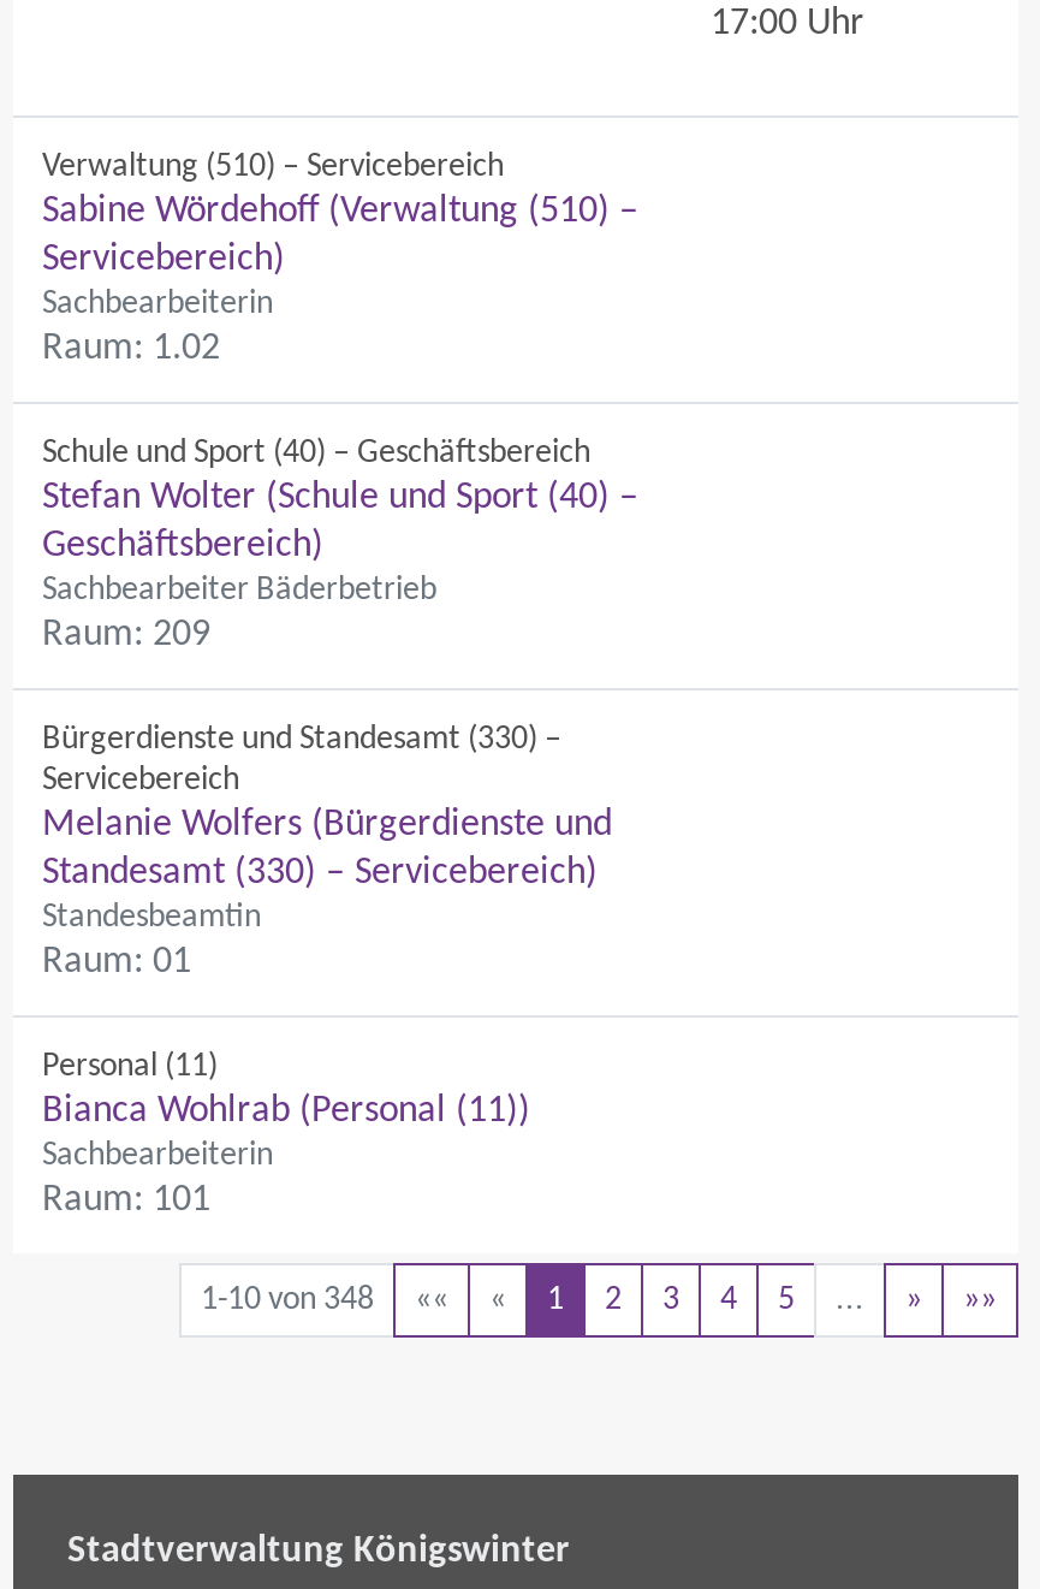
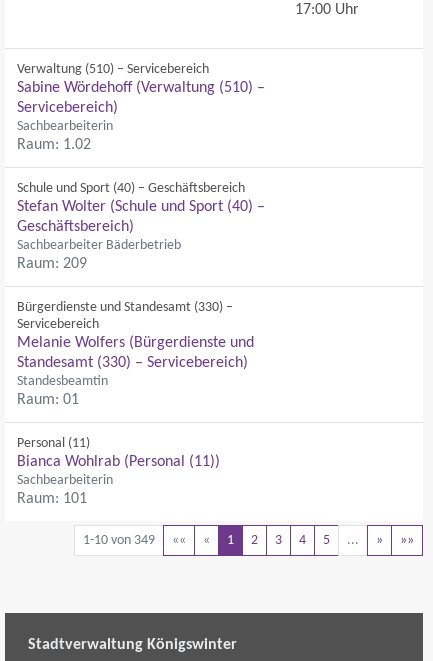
- 1-10 von 348
+ 1-10 von 349
